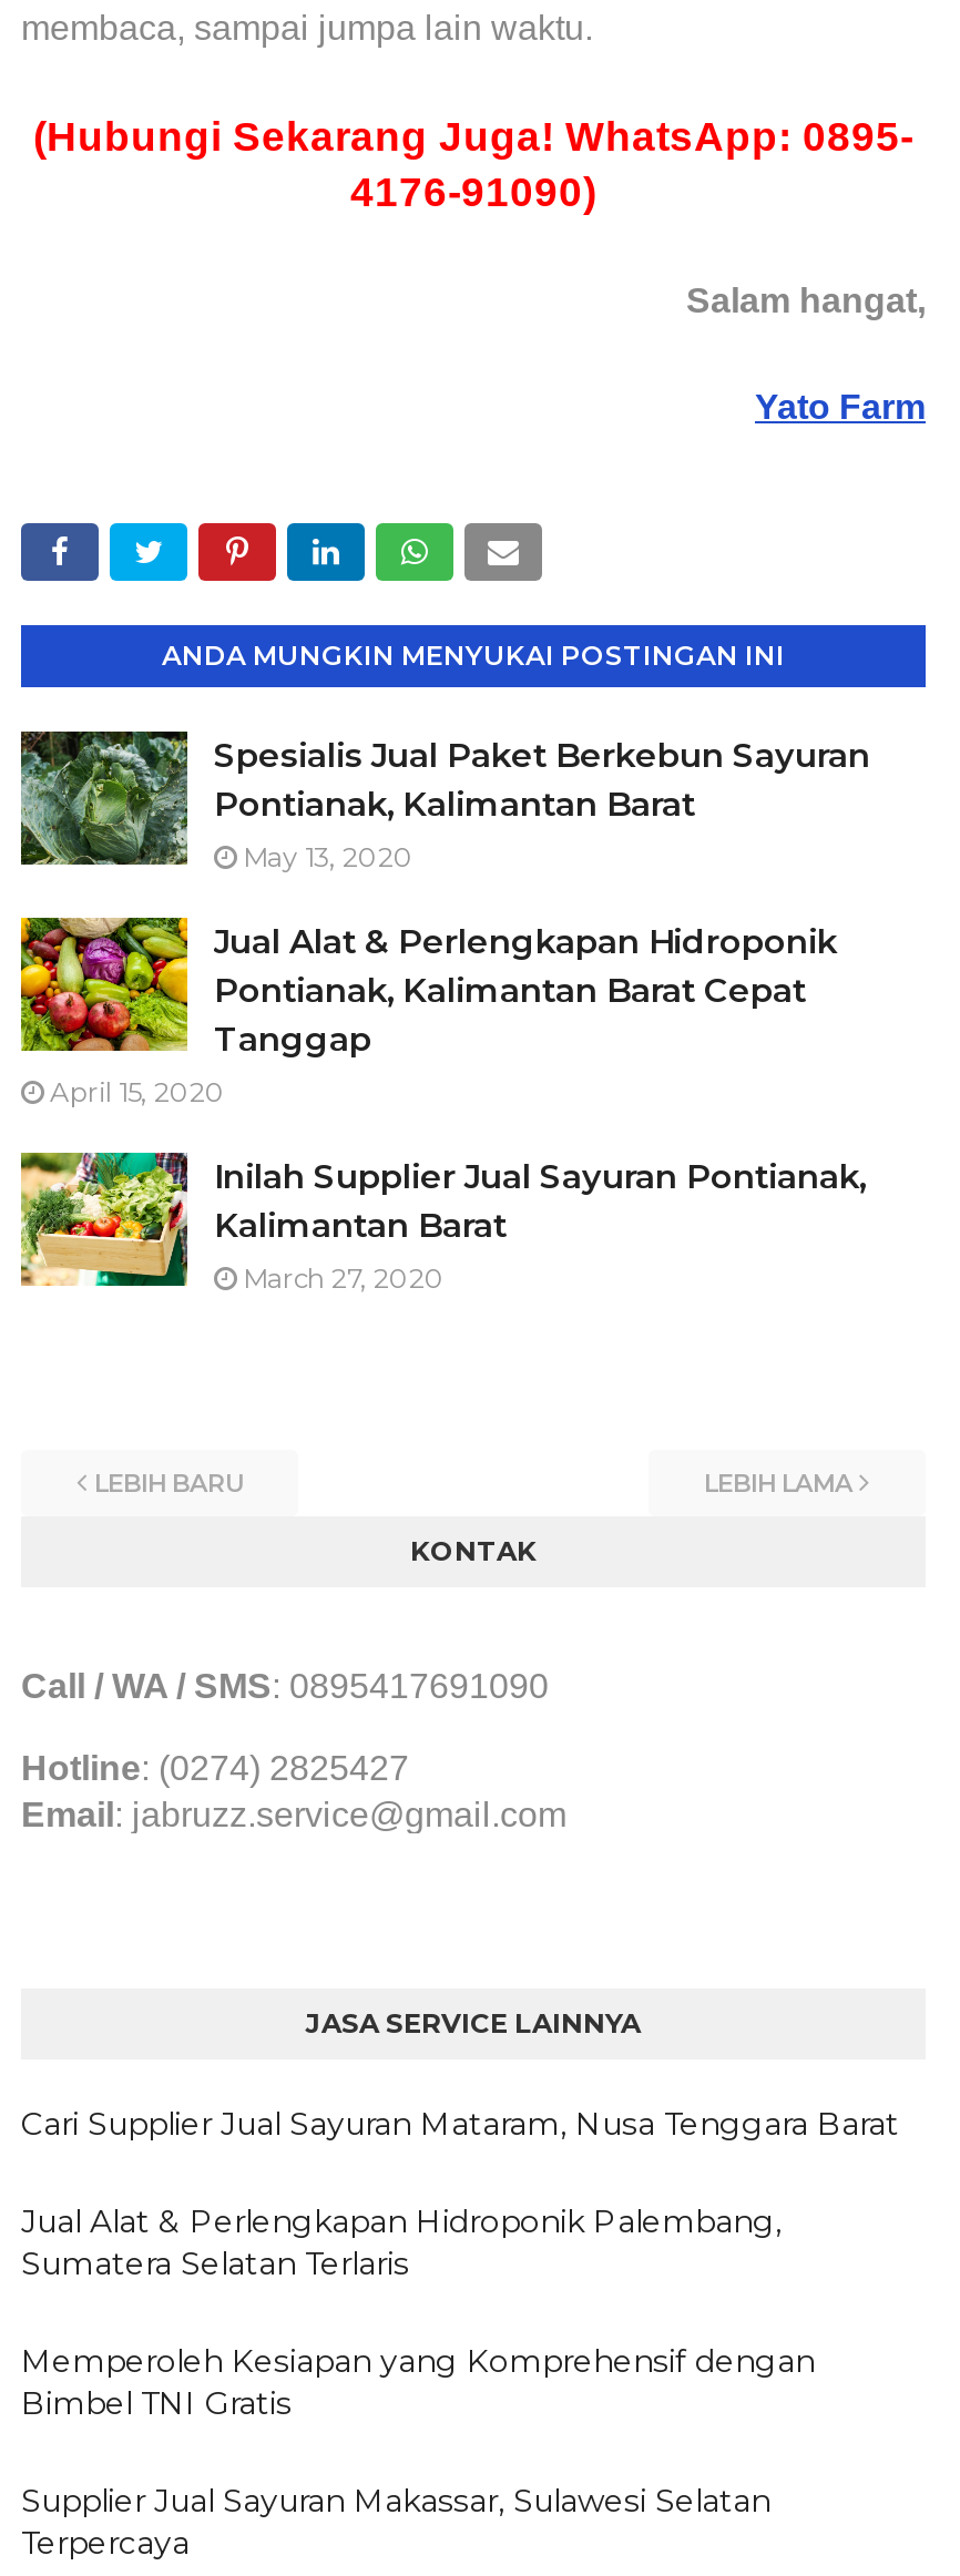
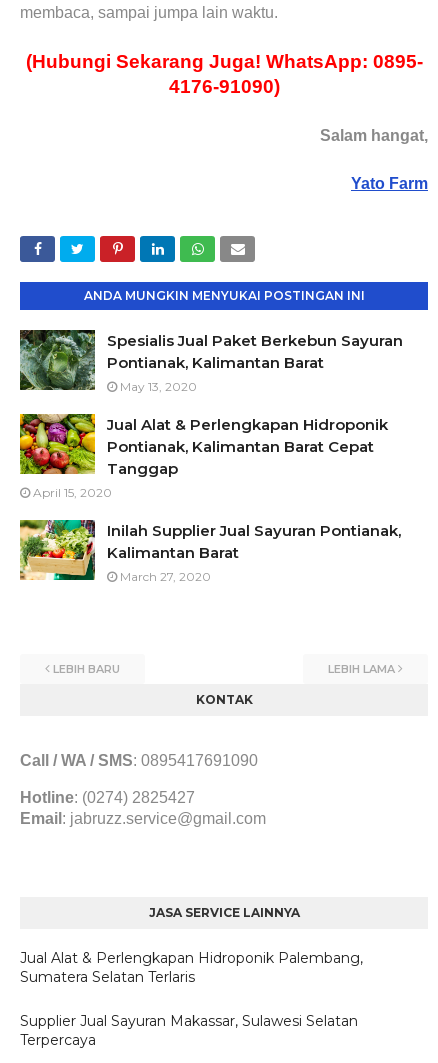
- Cari Supplier Jual Sayuran Mataram, Nusa Tenggara Barat

- Memperoleh Kesiapan yang Komprehensif dengan
- Bimbel TNI Gratis
